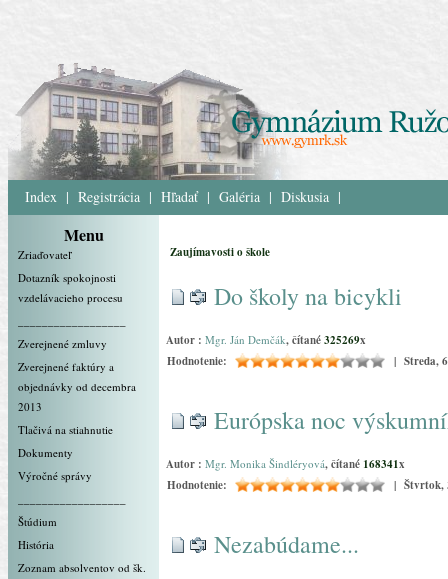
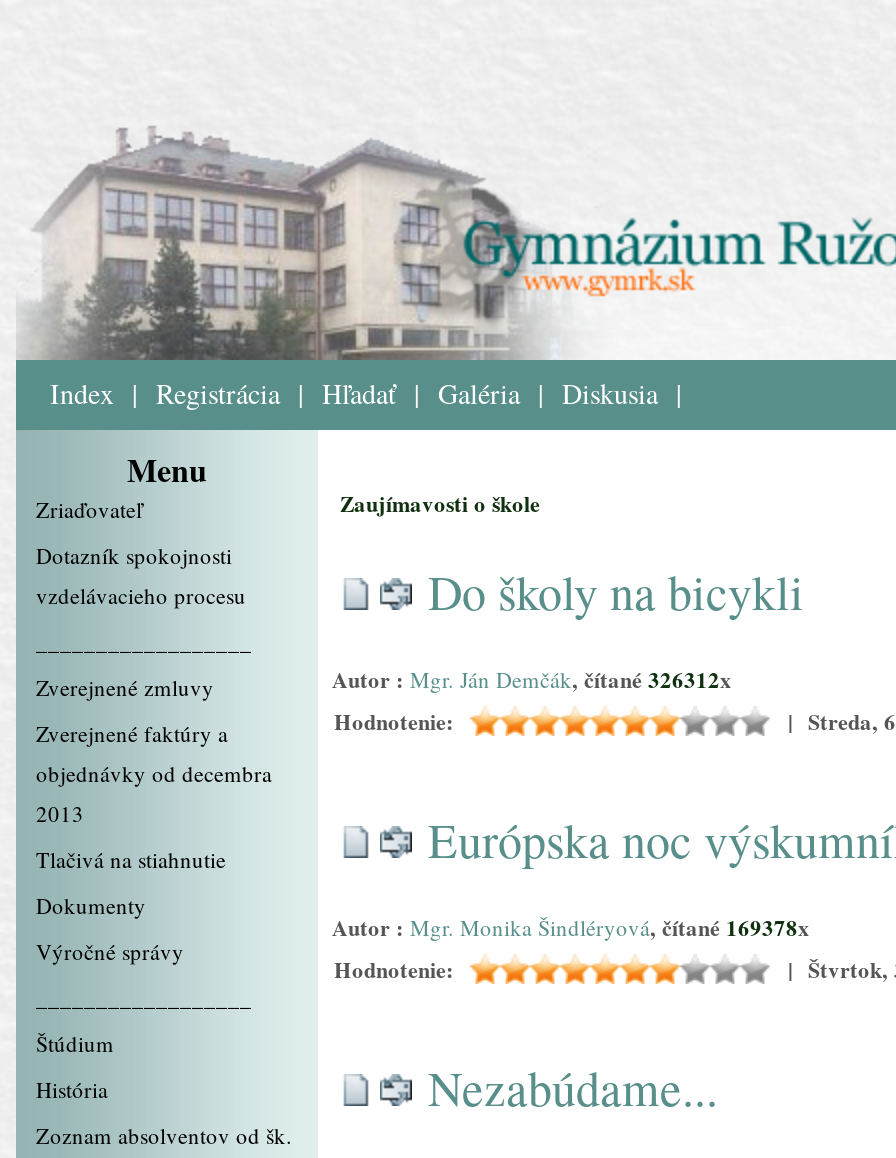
- Autor : Mgr. Ján Demčák, čítané 325269x
+ Autor : Mgr. Ján Demčák, čítané 326312x

- Autor : Mgr. Monika Šindléryová, čítané 168341x
+ Autor : Mgr. Monika Šindléryová, čítané 169378x
